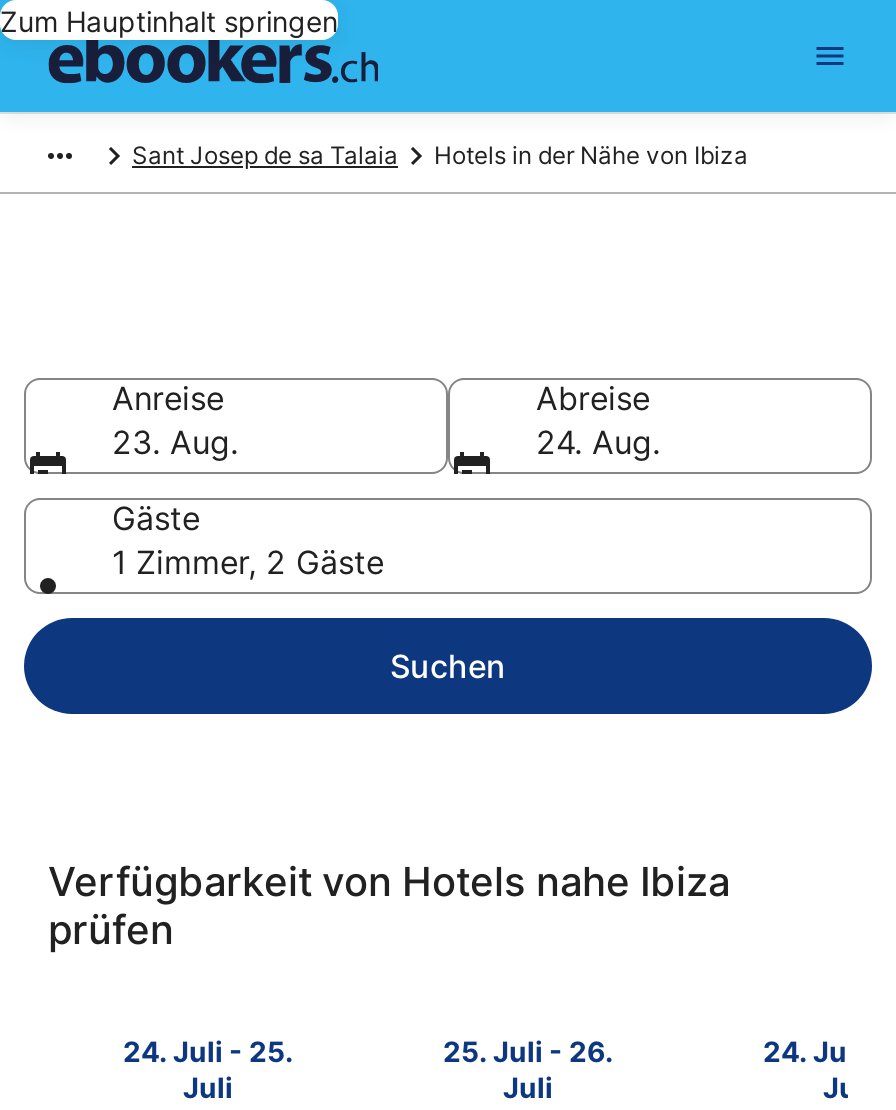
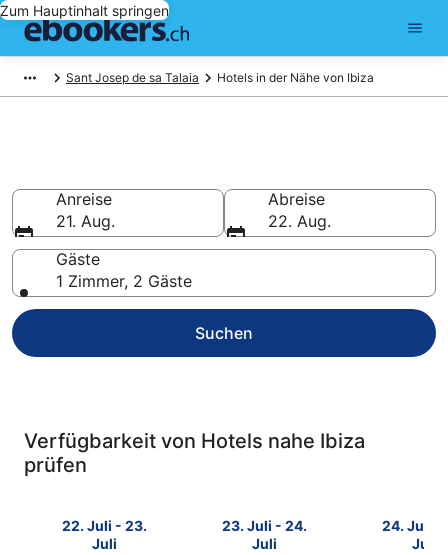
- 23. Aug.
+ 21. Aug.

- 24. Aug.
+ 22. Aug.

- 24. Juli - 25.
+ 22. Juli - 23.

- 25. Juli - 26.
+ 23. Juli - 24.
